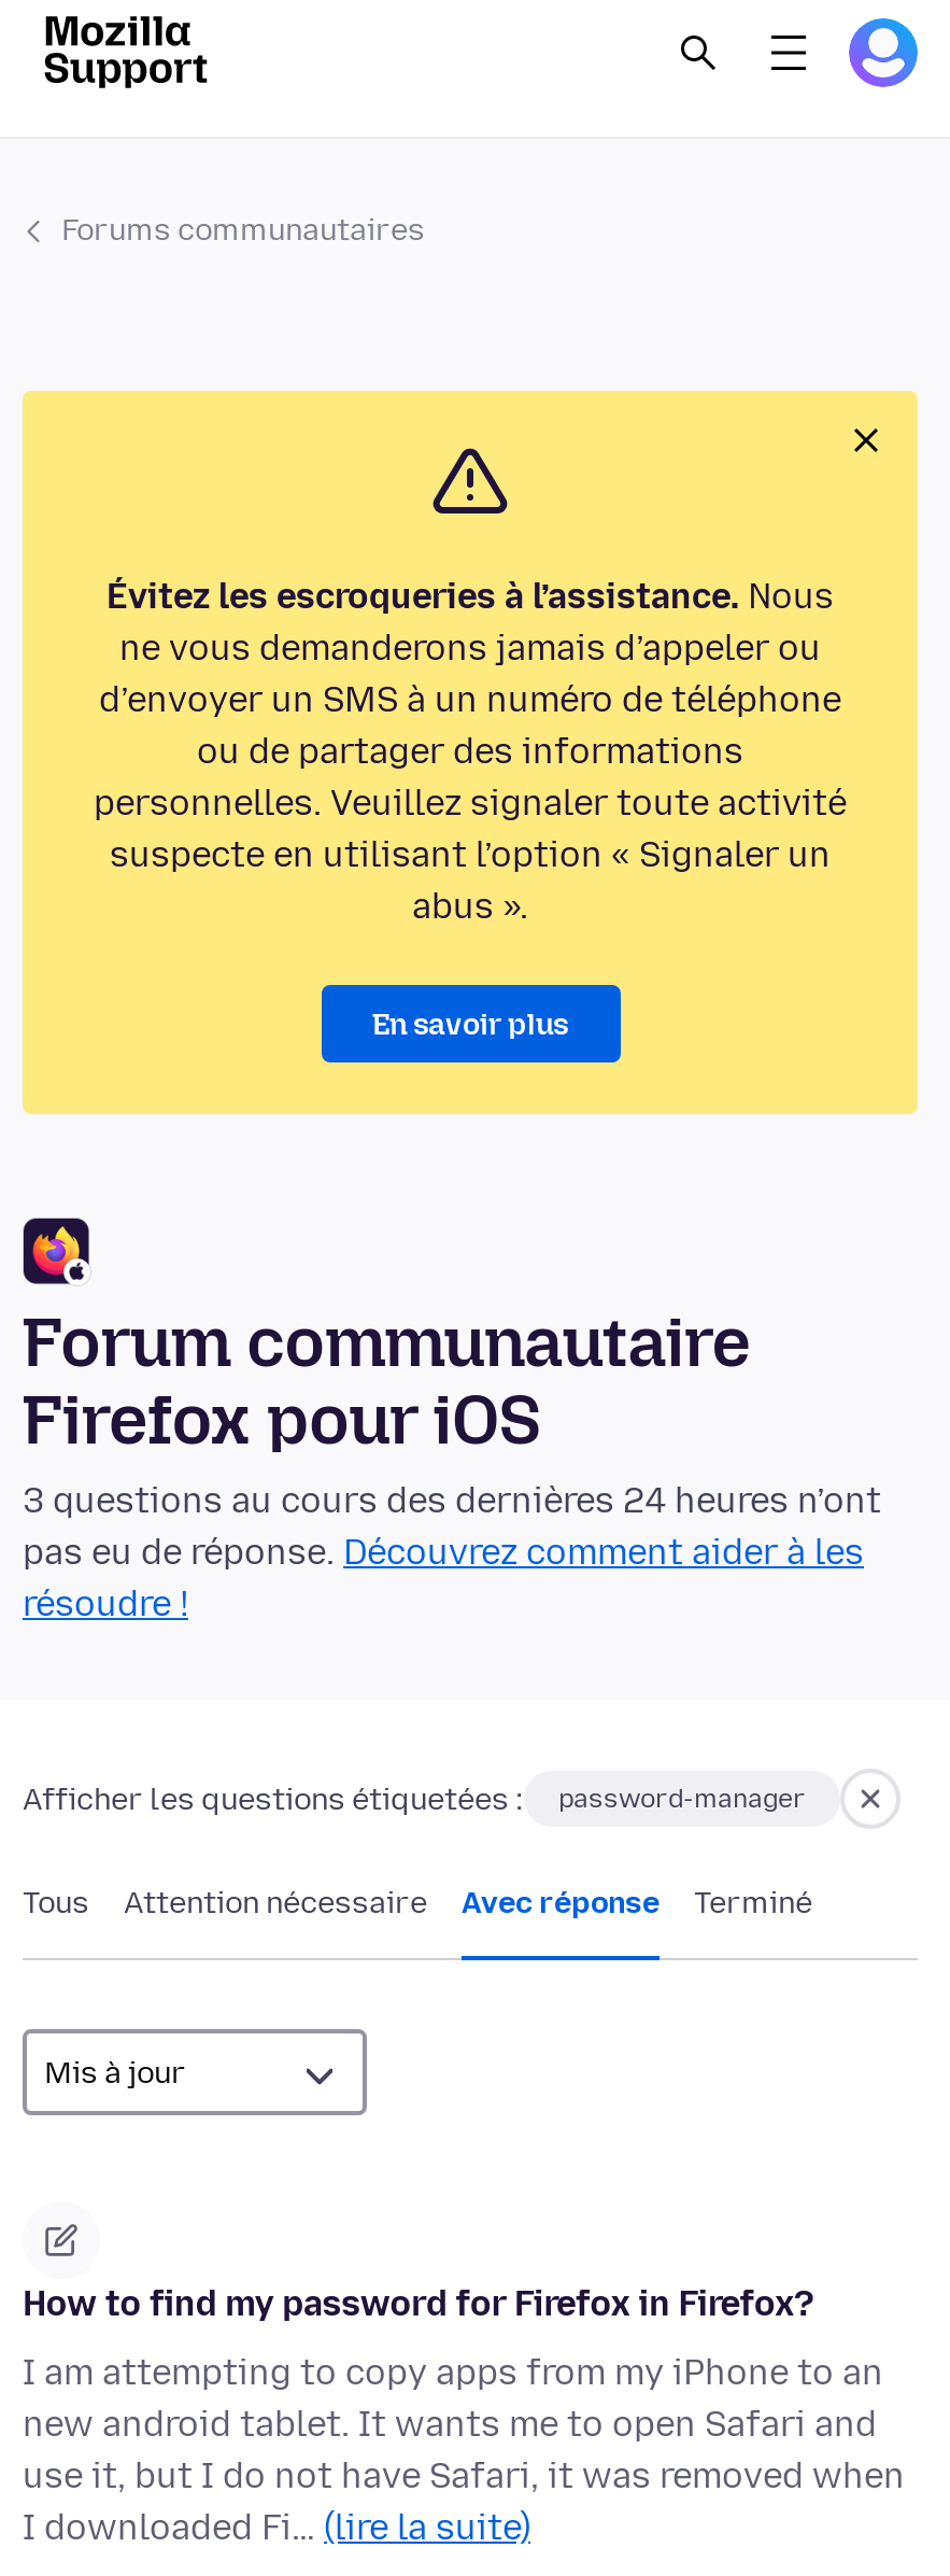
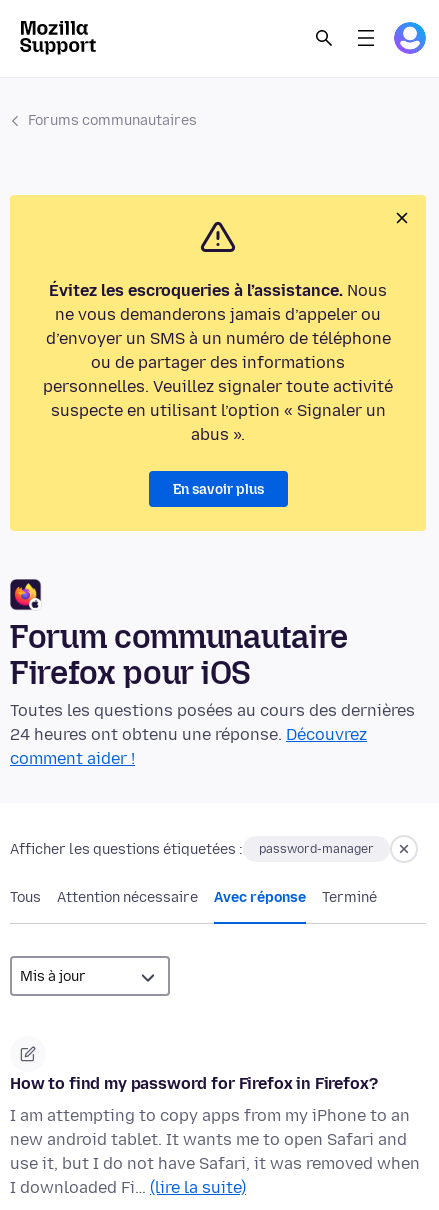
- 3 questions au cours des dernières 24 heures n’ont
- pas eu de réponse. Découvrez comment aider à les
- résoudre !
+ Toutes les questions posées au cours des dernières
+ 24 heures ont obtenu une réponse. Découvrez
+ comment aider !
